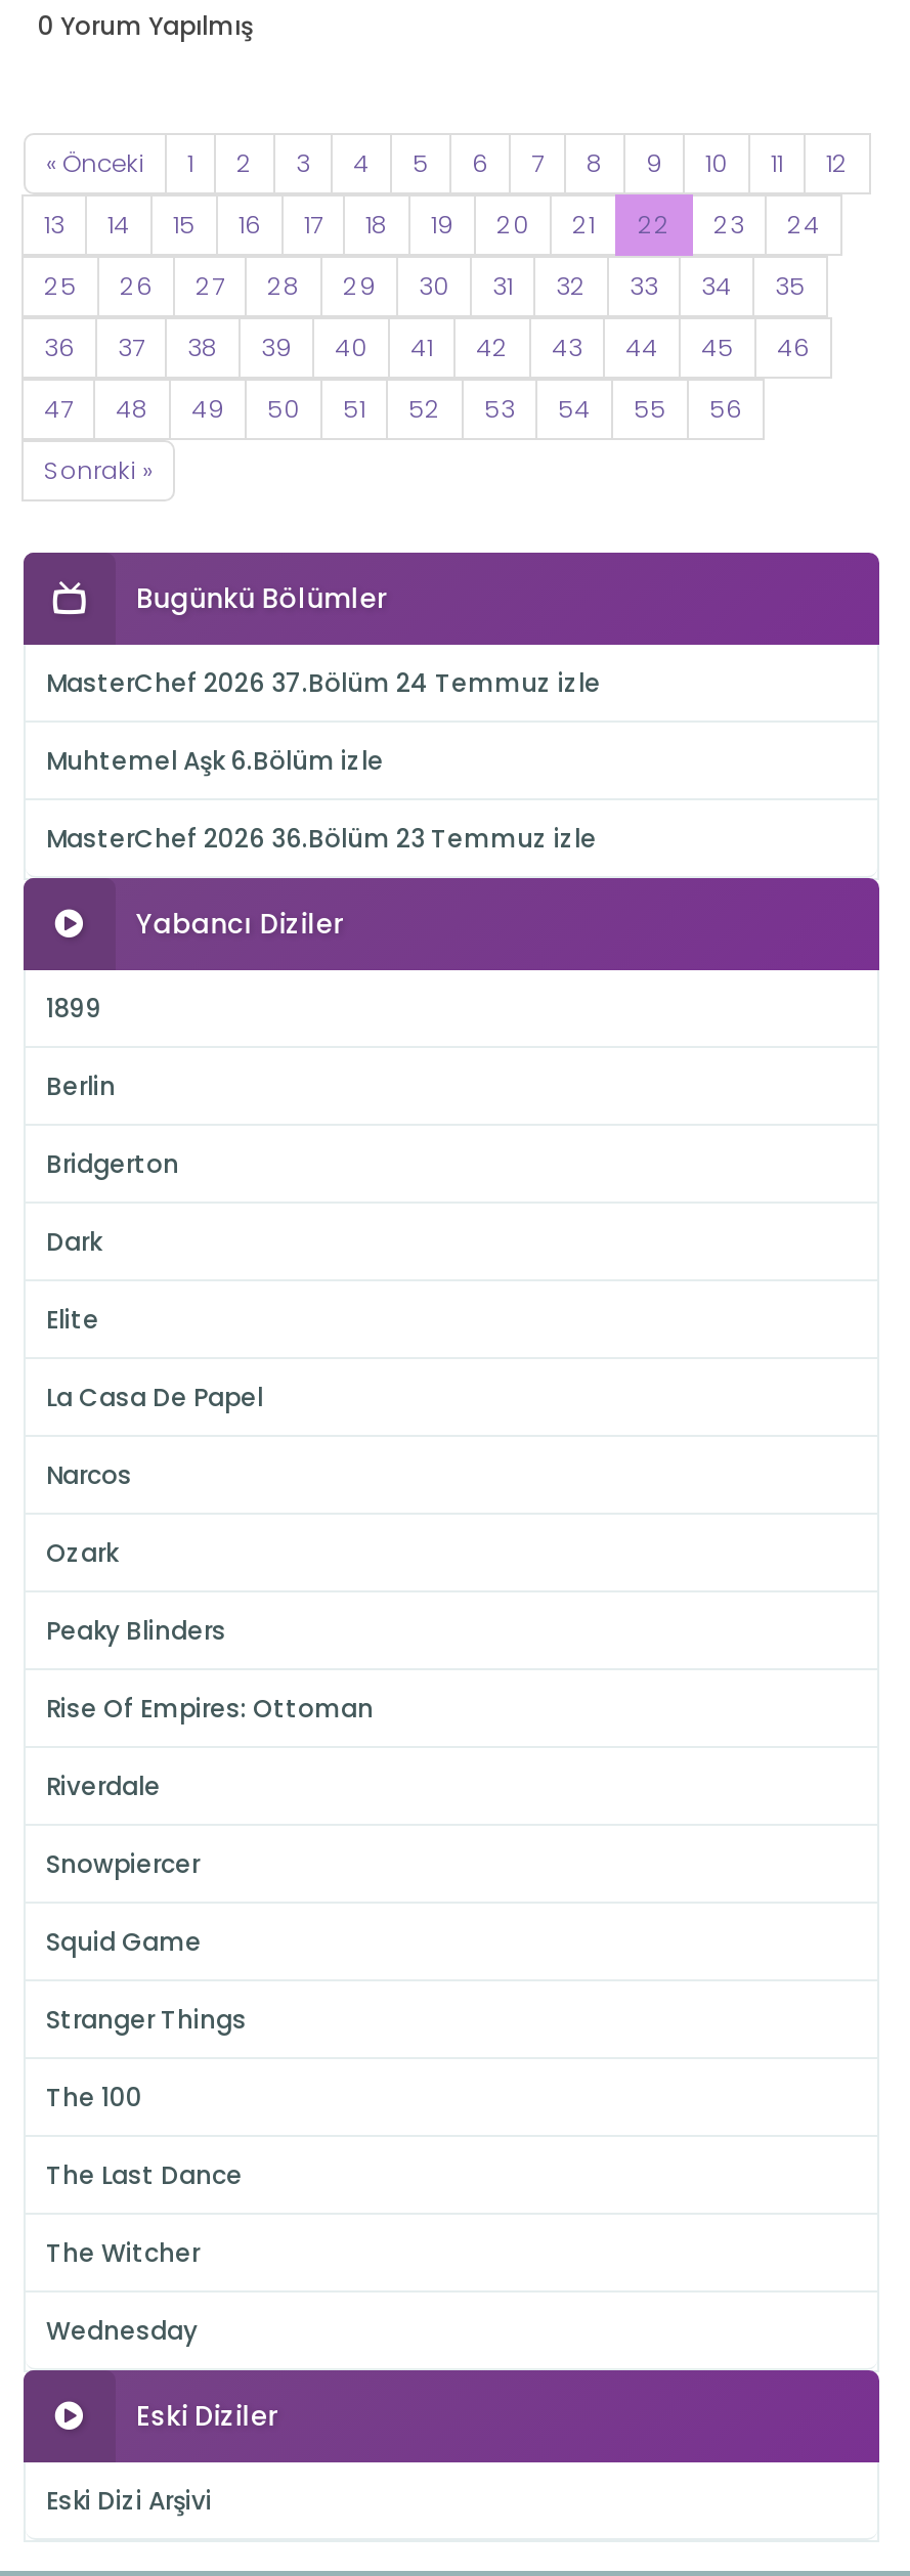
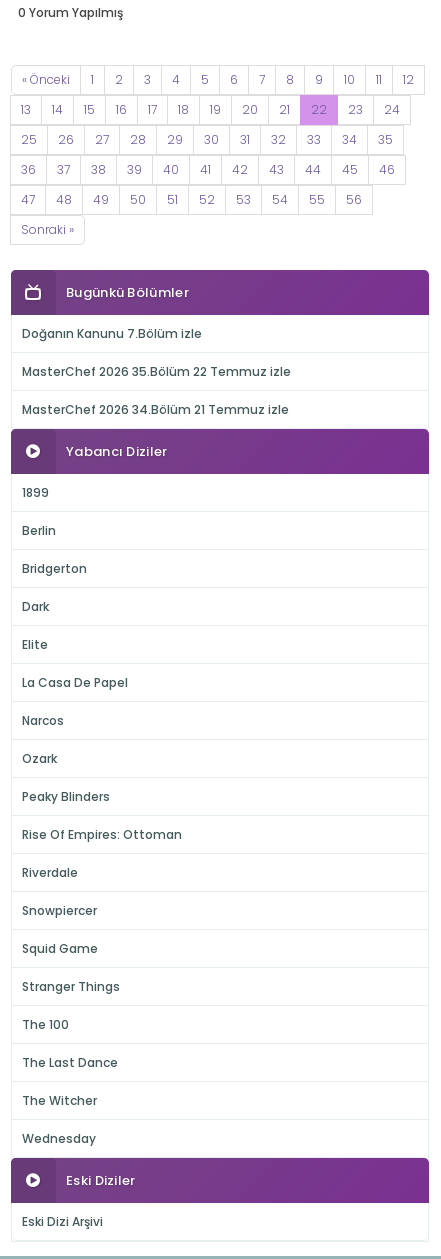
- MasterChef 2026 37.Bölüm 24 Temmuz izle
+ Doğanın Kanunu 7.Bölüm izle

- Muhtemel Aşk 6.Bölüm izle
+ MasterChef 2026 35.Bölüm 22 Temmuz izle

- MasterChef 2026 36.Bölüm 23 Temmuz izle
+ MasterChef 2026 34.Bölüm 21 Temmuz izle
